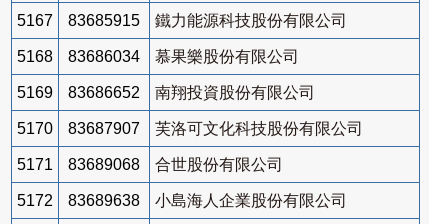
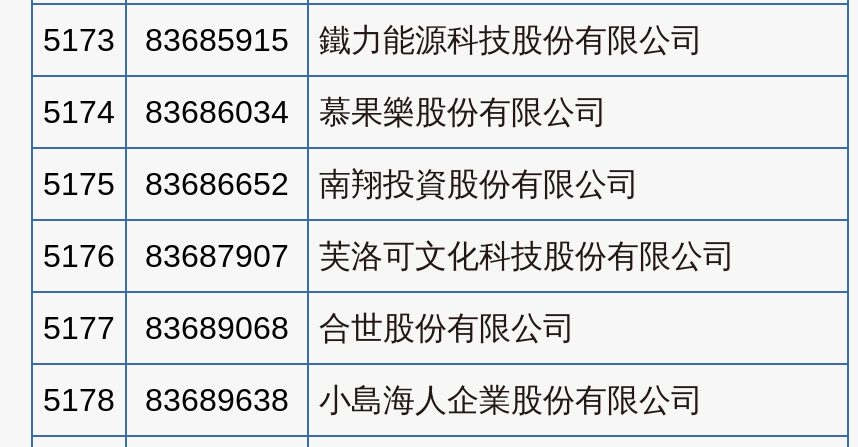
- 5167 83685915 鐵力能源科技股份有限公司
+ 5173 83685915 鐵力能源科技股份有限公司

- 5168 83686034 慕果樂股份有限公司
+ 5174 83686034 慕果樂股份有限公司

- 5169 83686652 南翔投資股份有限公司
+ 5175 83686652 南翔投資股份有限公司

- 5170 83687907 芙洛可文化科技股份有限公司
+ 5176 83687907 芙洛可文化科技股份有限公司

- 5171 83689068 合世股份有限公司
+ 5177 83689068 合世股份有限公司

- 5172 83689638 小島海人企業股份有限公司
+ 5178 83689638 小島海人企業股份有限公司
